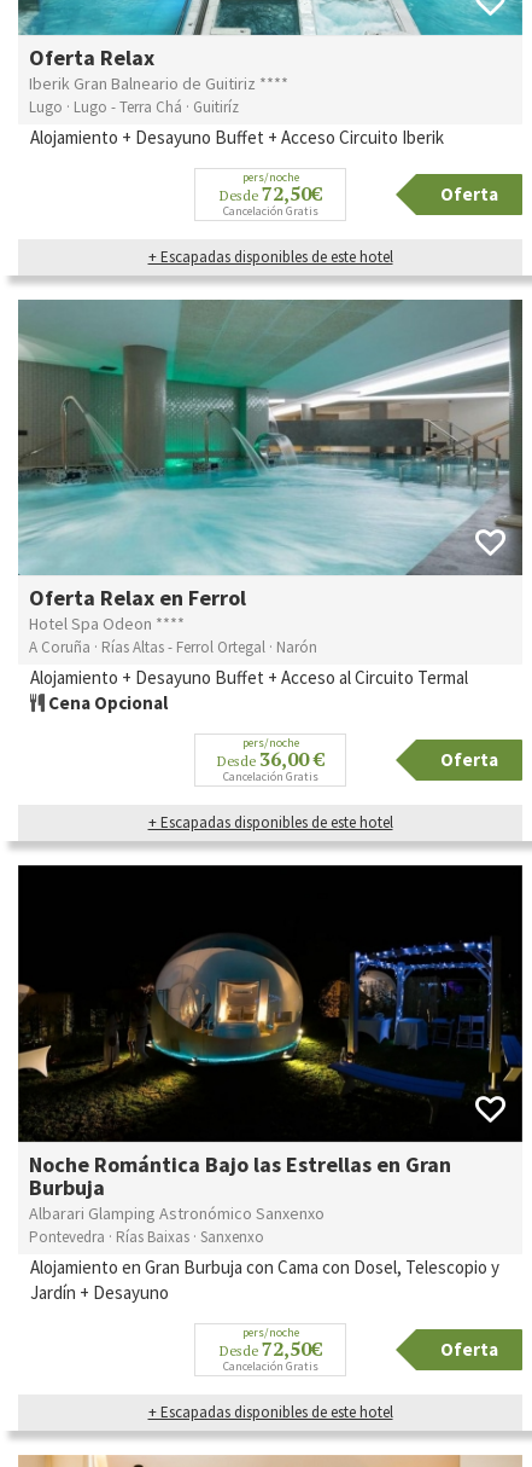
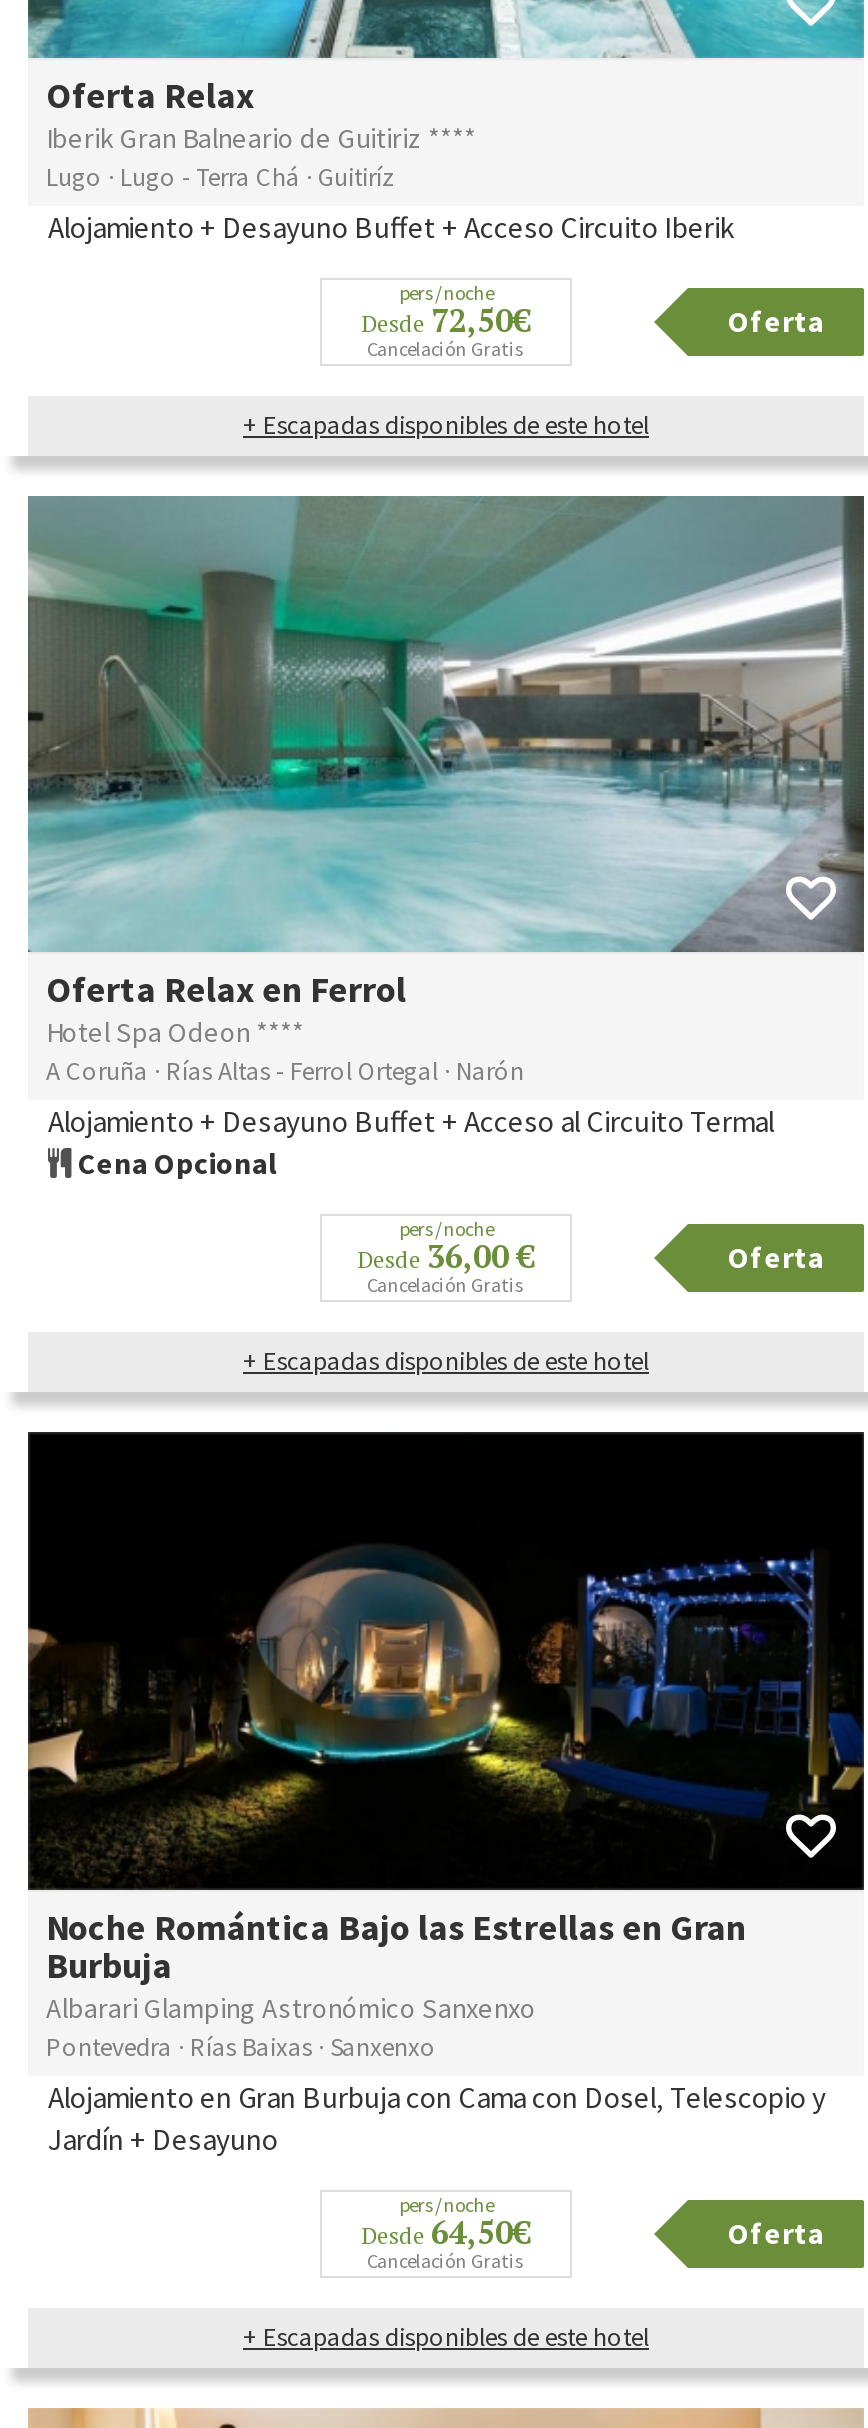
- Desde72,50€
+ Desde64,50€
